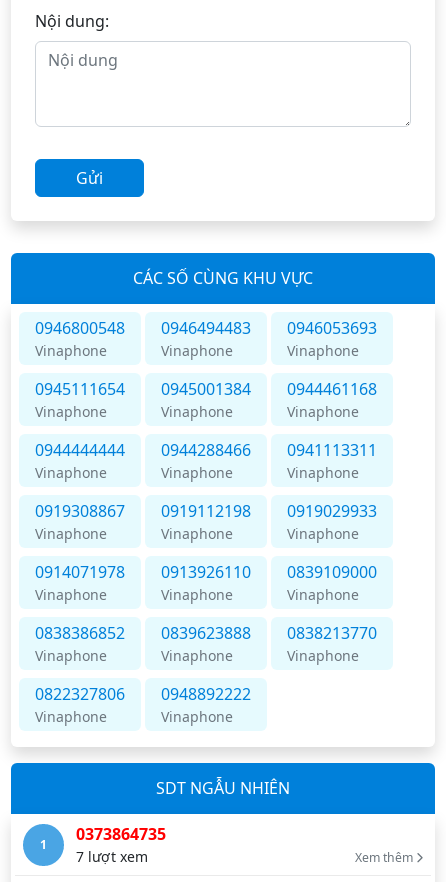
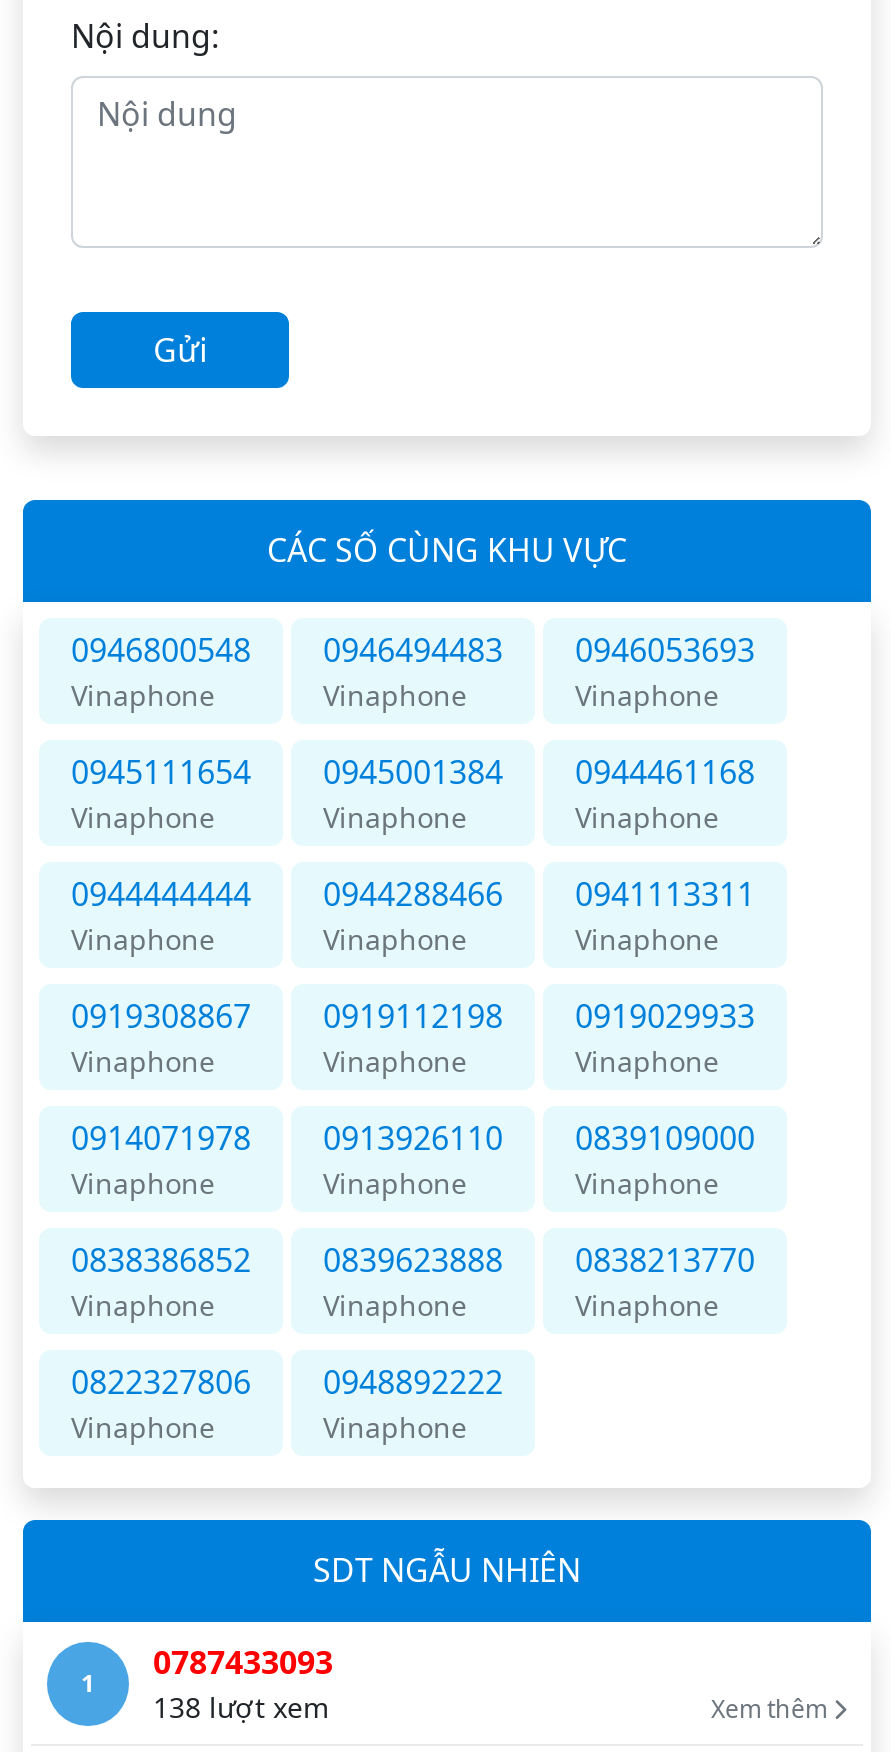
- 1 0373864735
+ 1 0787433093

- 7 lượt xem
+ 138 lượt xem
